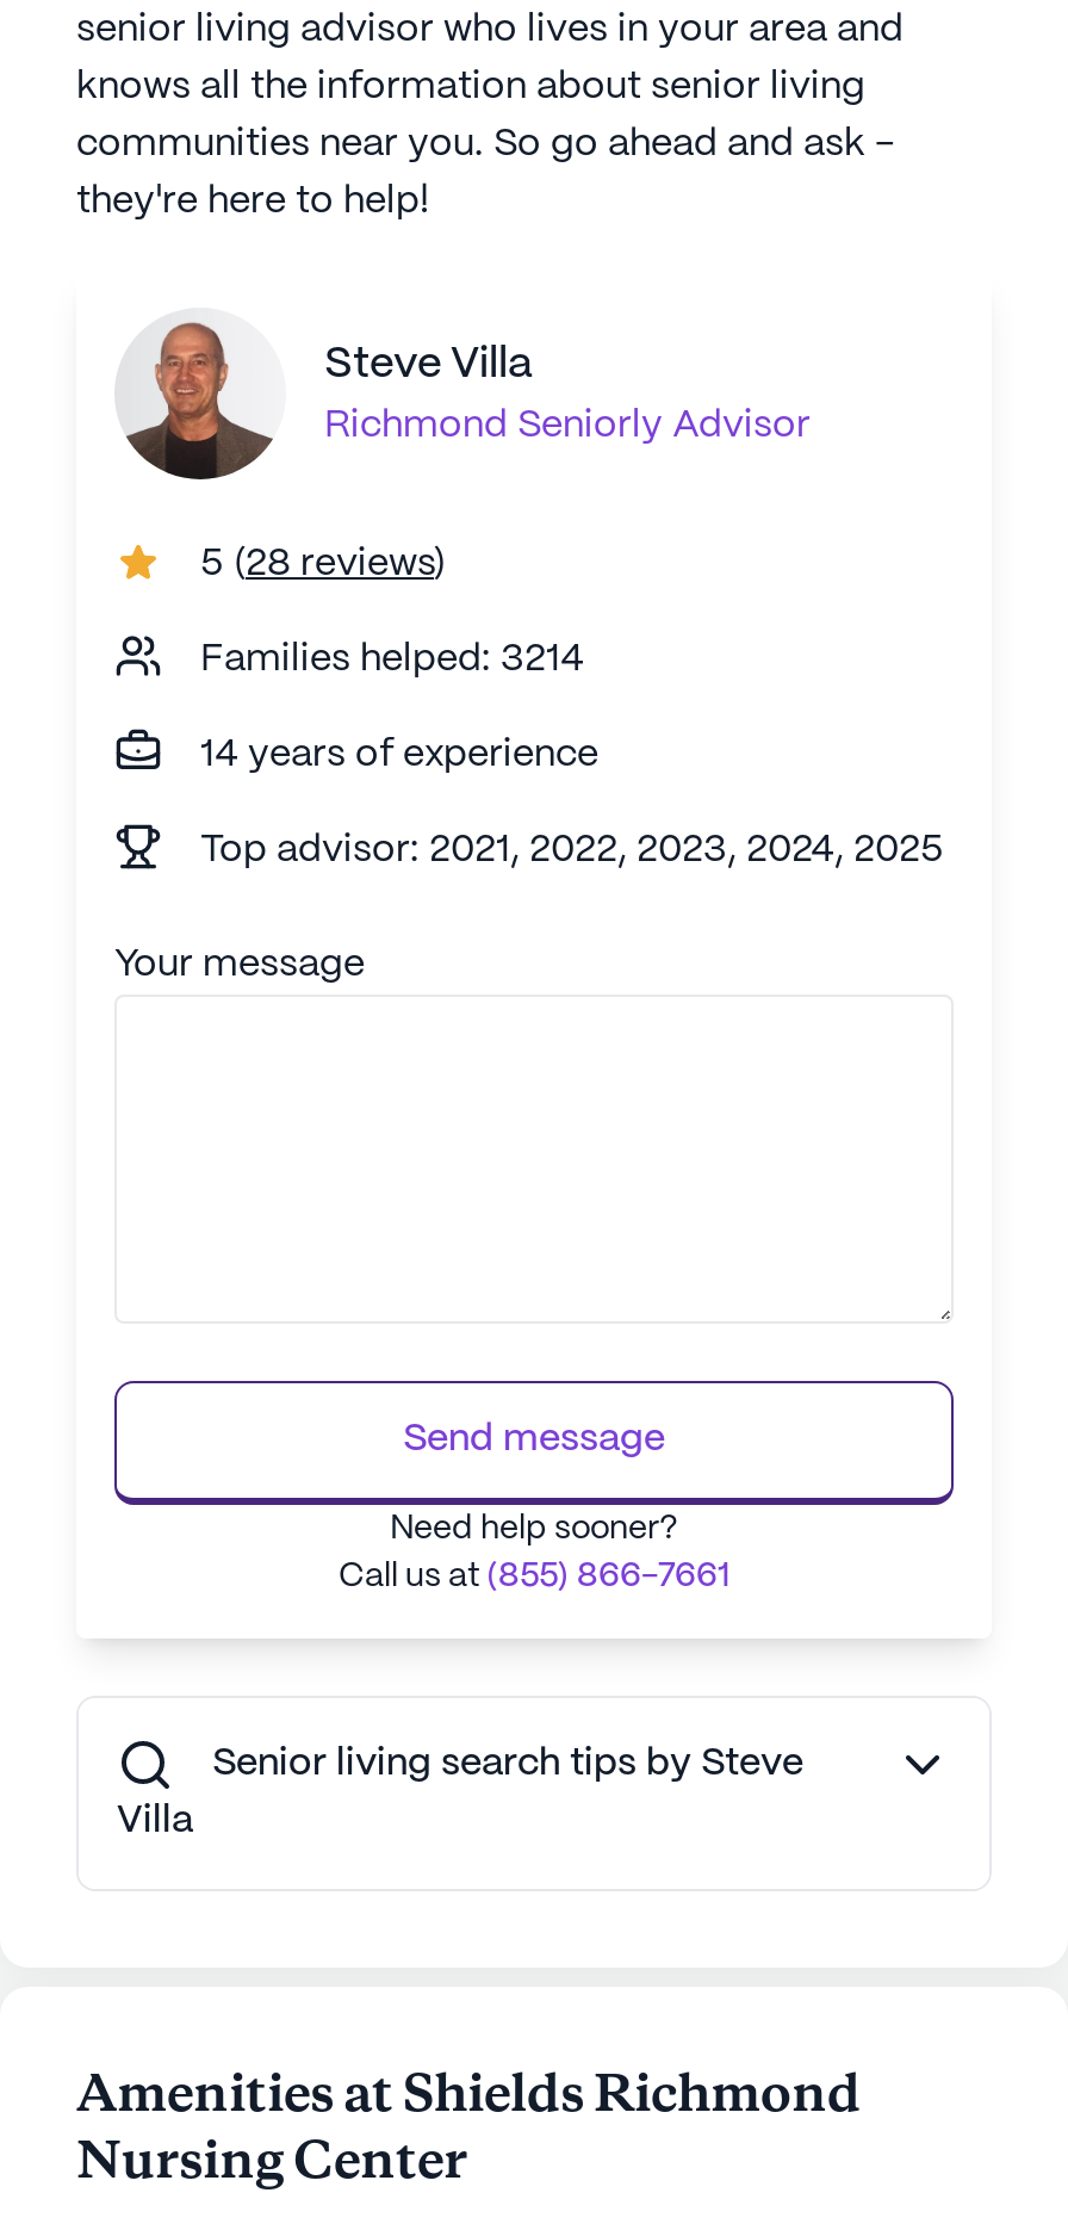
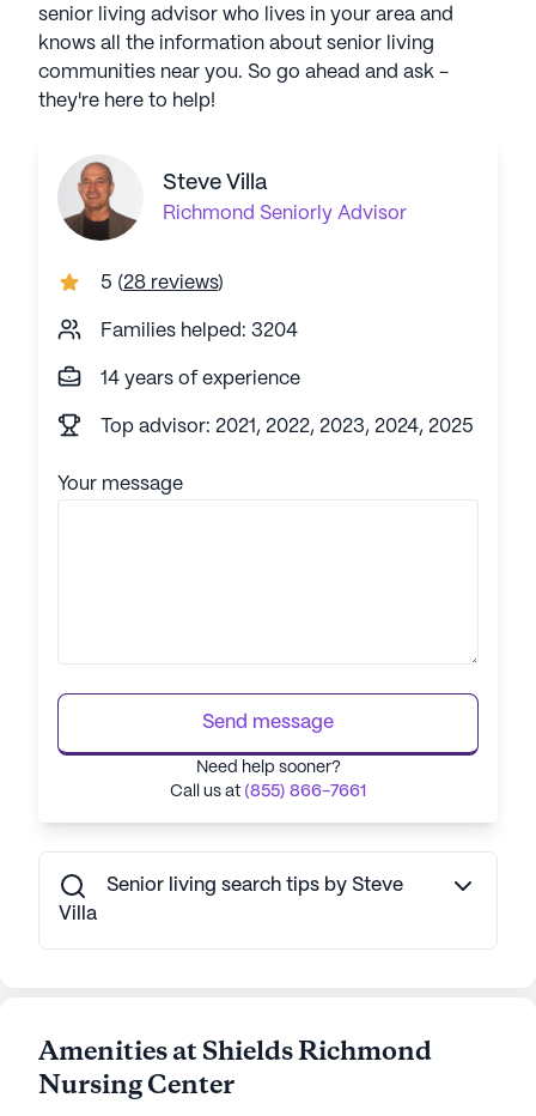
- Families helped: 3214
+ Families helped: 3204
